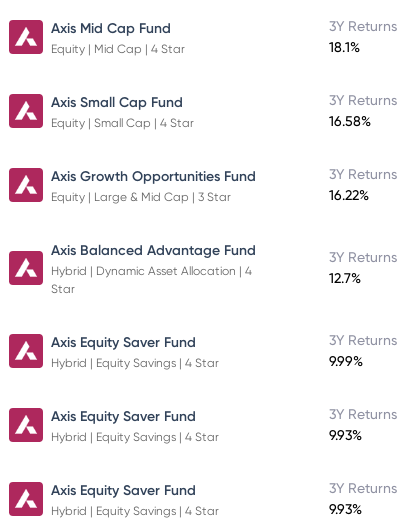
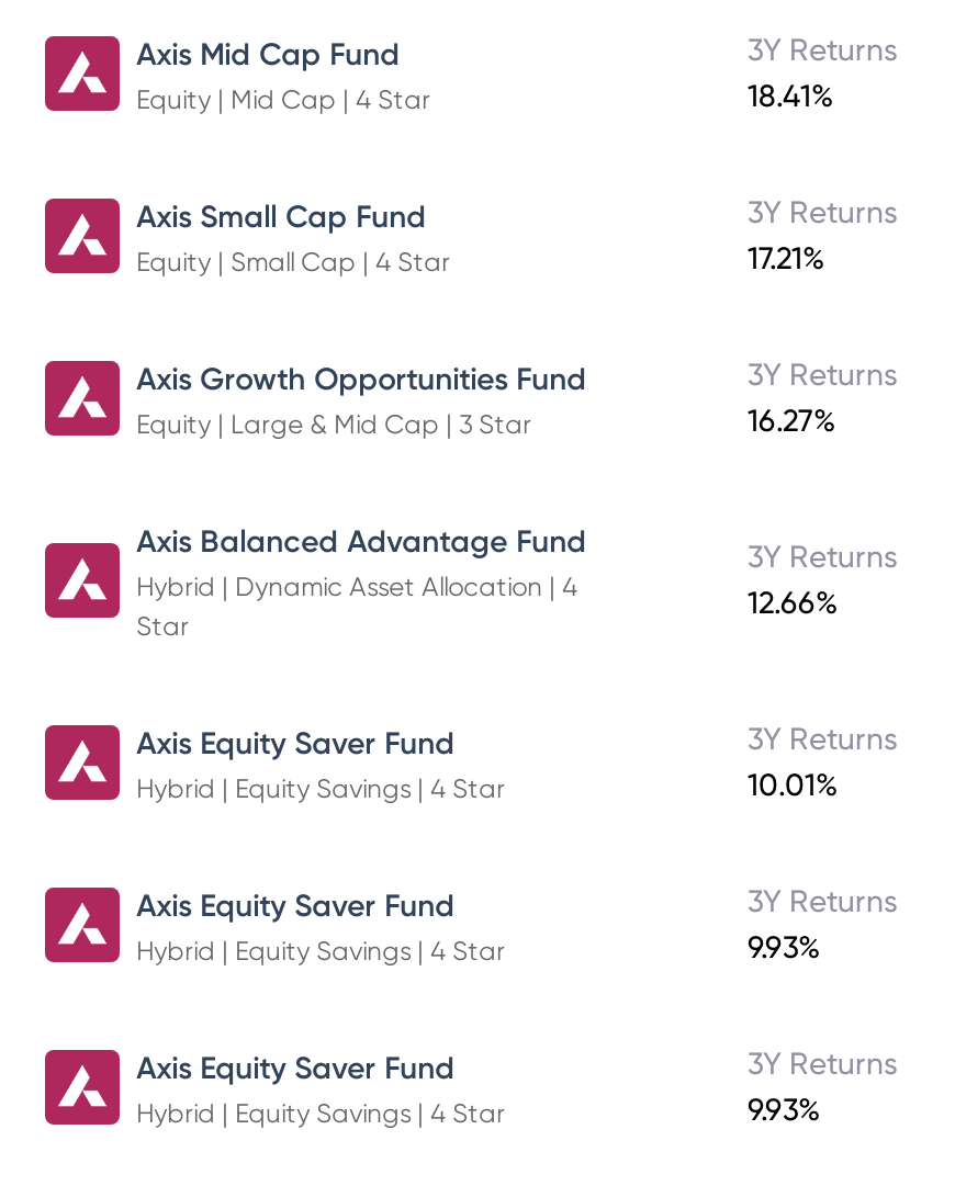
- 18.1%
+ 18.41%

- 16.58%
+ 17.21%

- 16.22%
+ 16.27%

- 12.7%
+ 12.66%

- 9.99%
+ 10.01%
